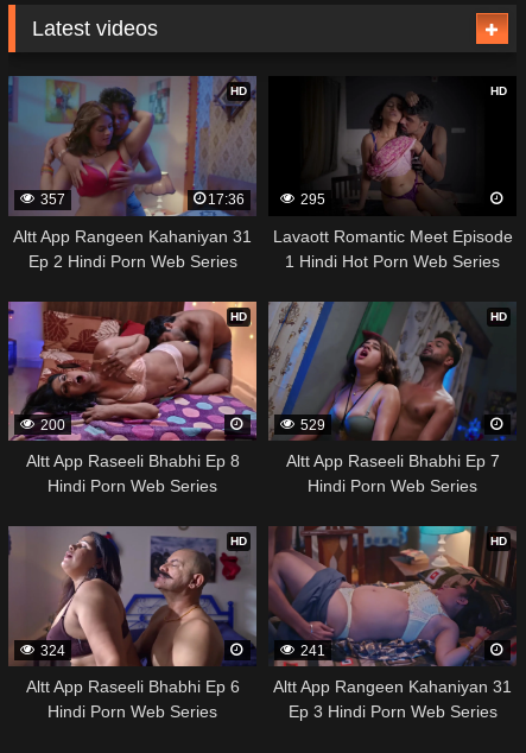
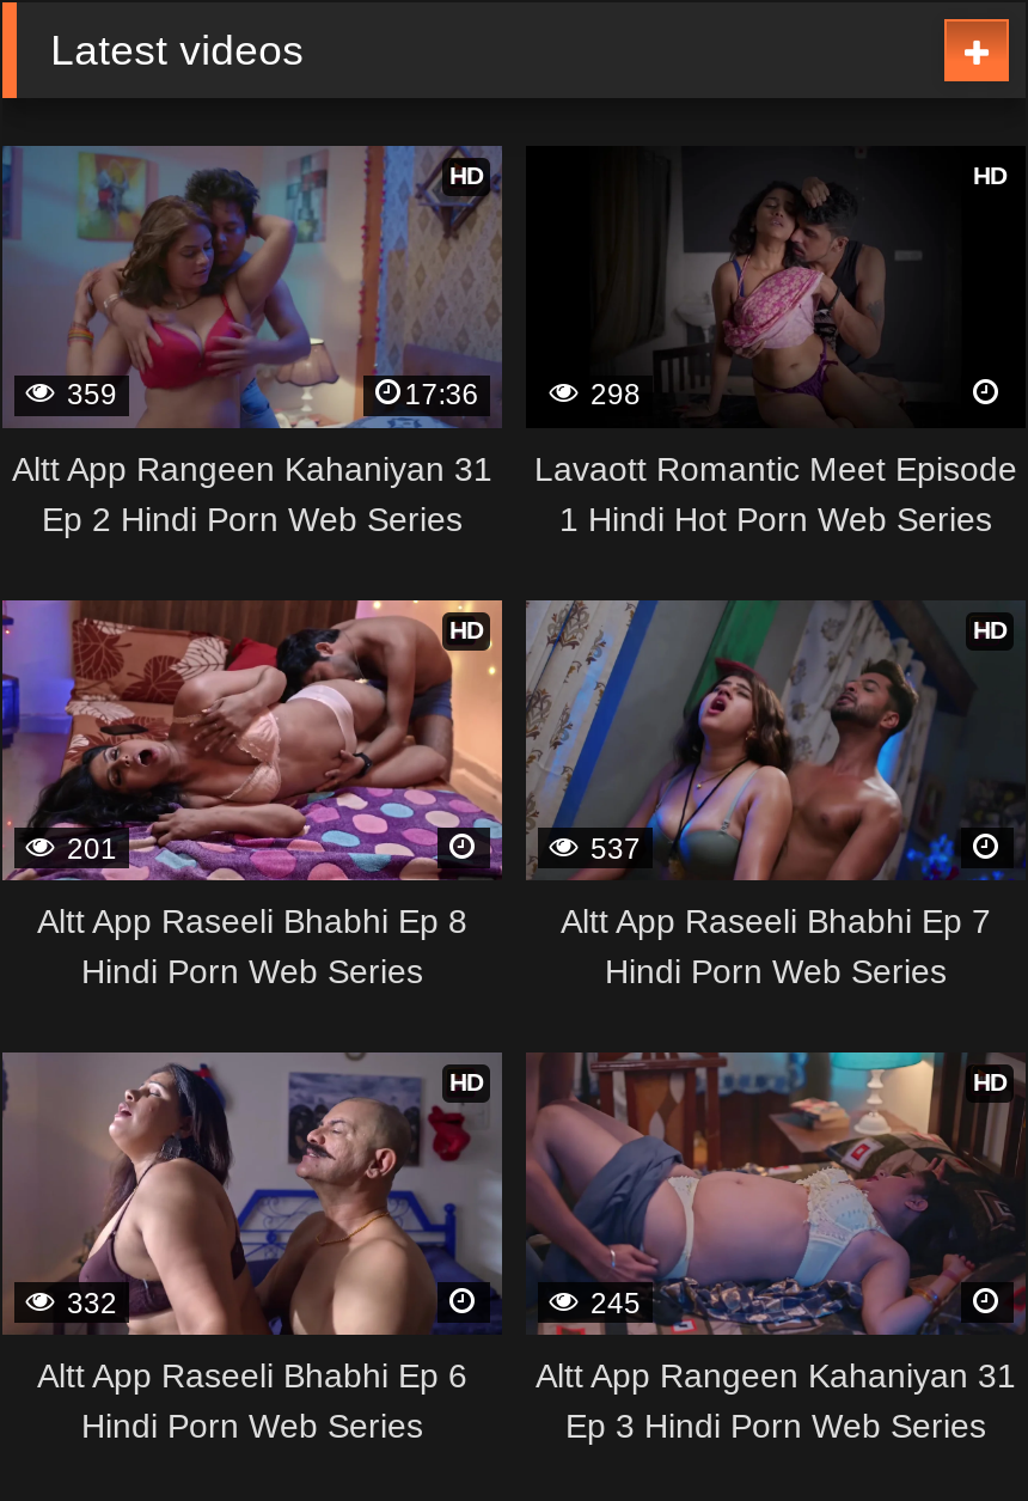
- 357
+ 359

- 295
+ 298

- 200
+ 201

- 529
+ 537

- 324
+ 332

- 241
+ 245
